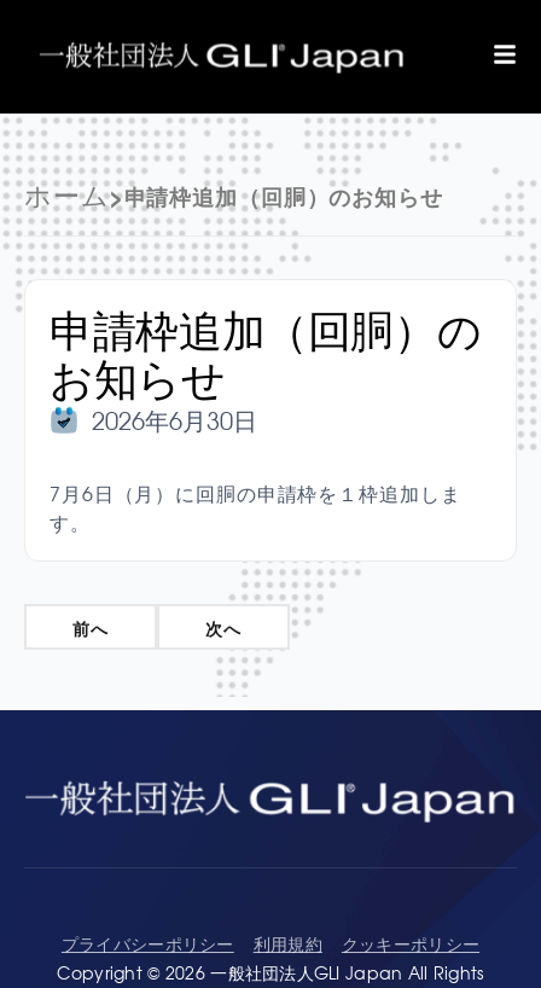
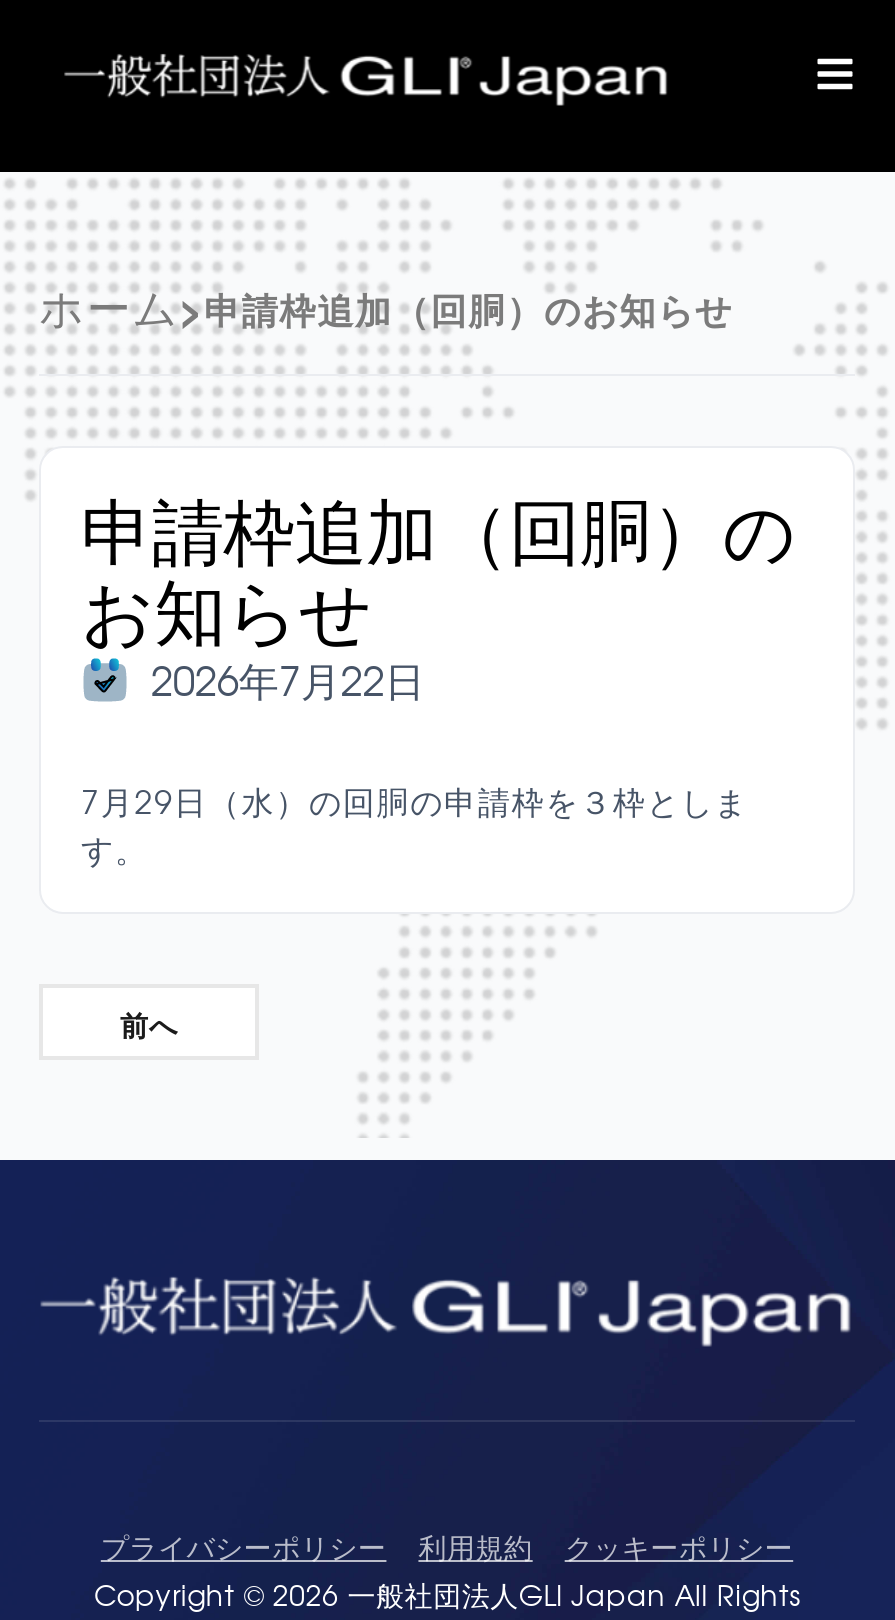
- 2026年6月30日
+ 2026年7月22日

- 7月6日（月）に回胴の申請枠を１枠追加しま
+ 7月29日（水）の回胴の申請枠を３枠としま

- 次へ
